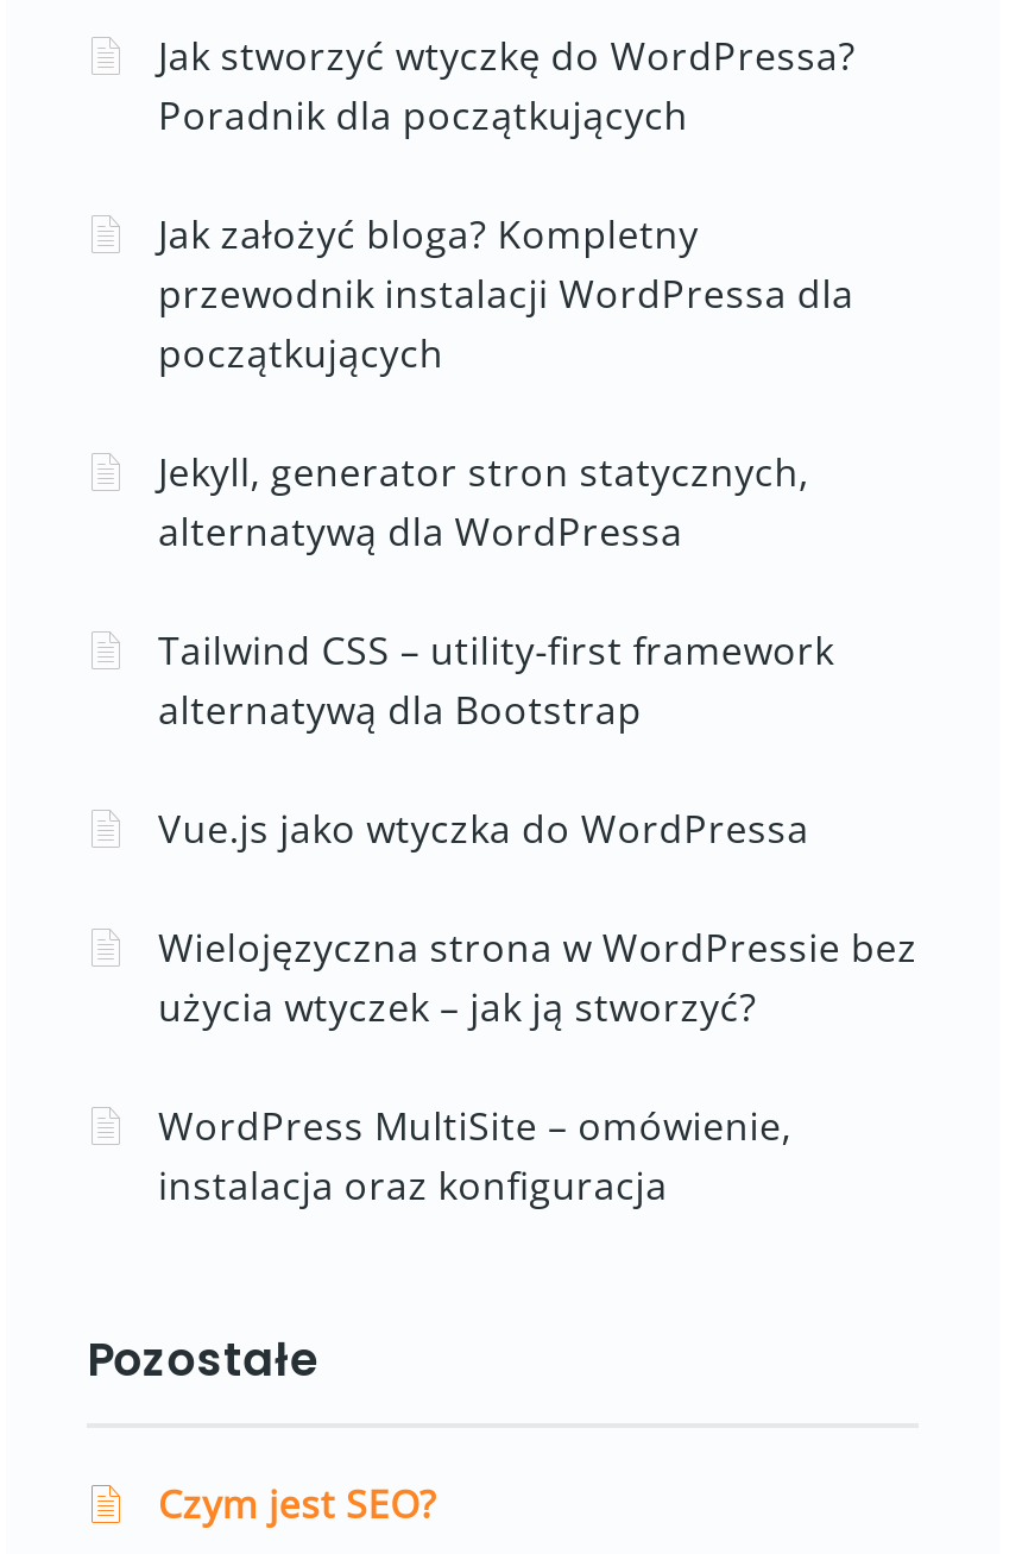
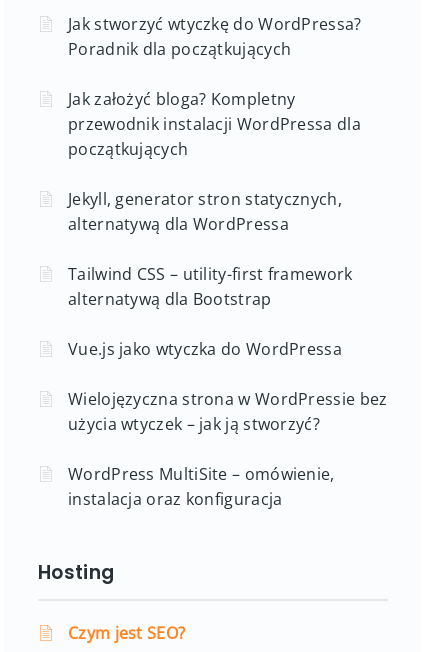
- Pozostałe
+ Hosting
